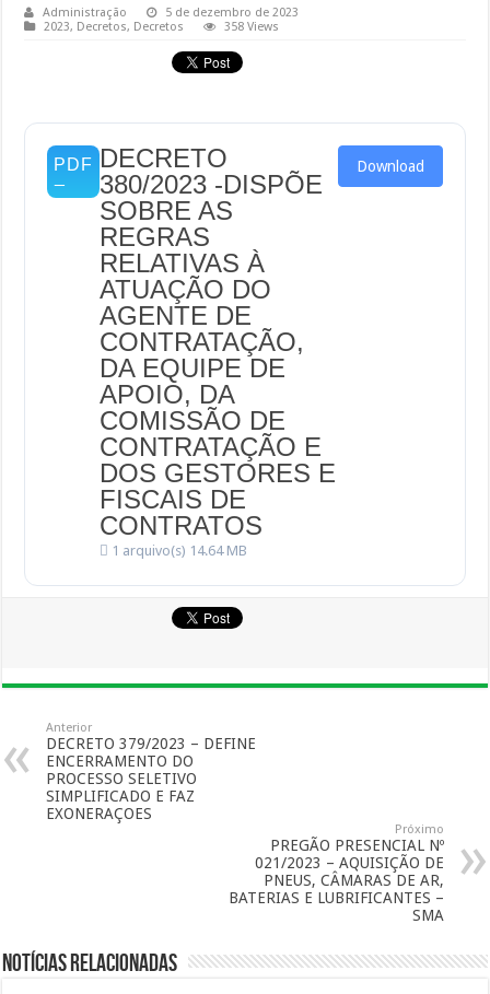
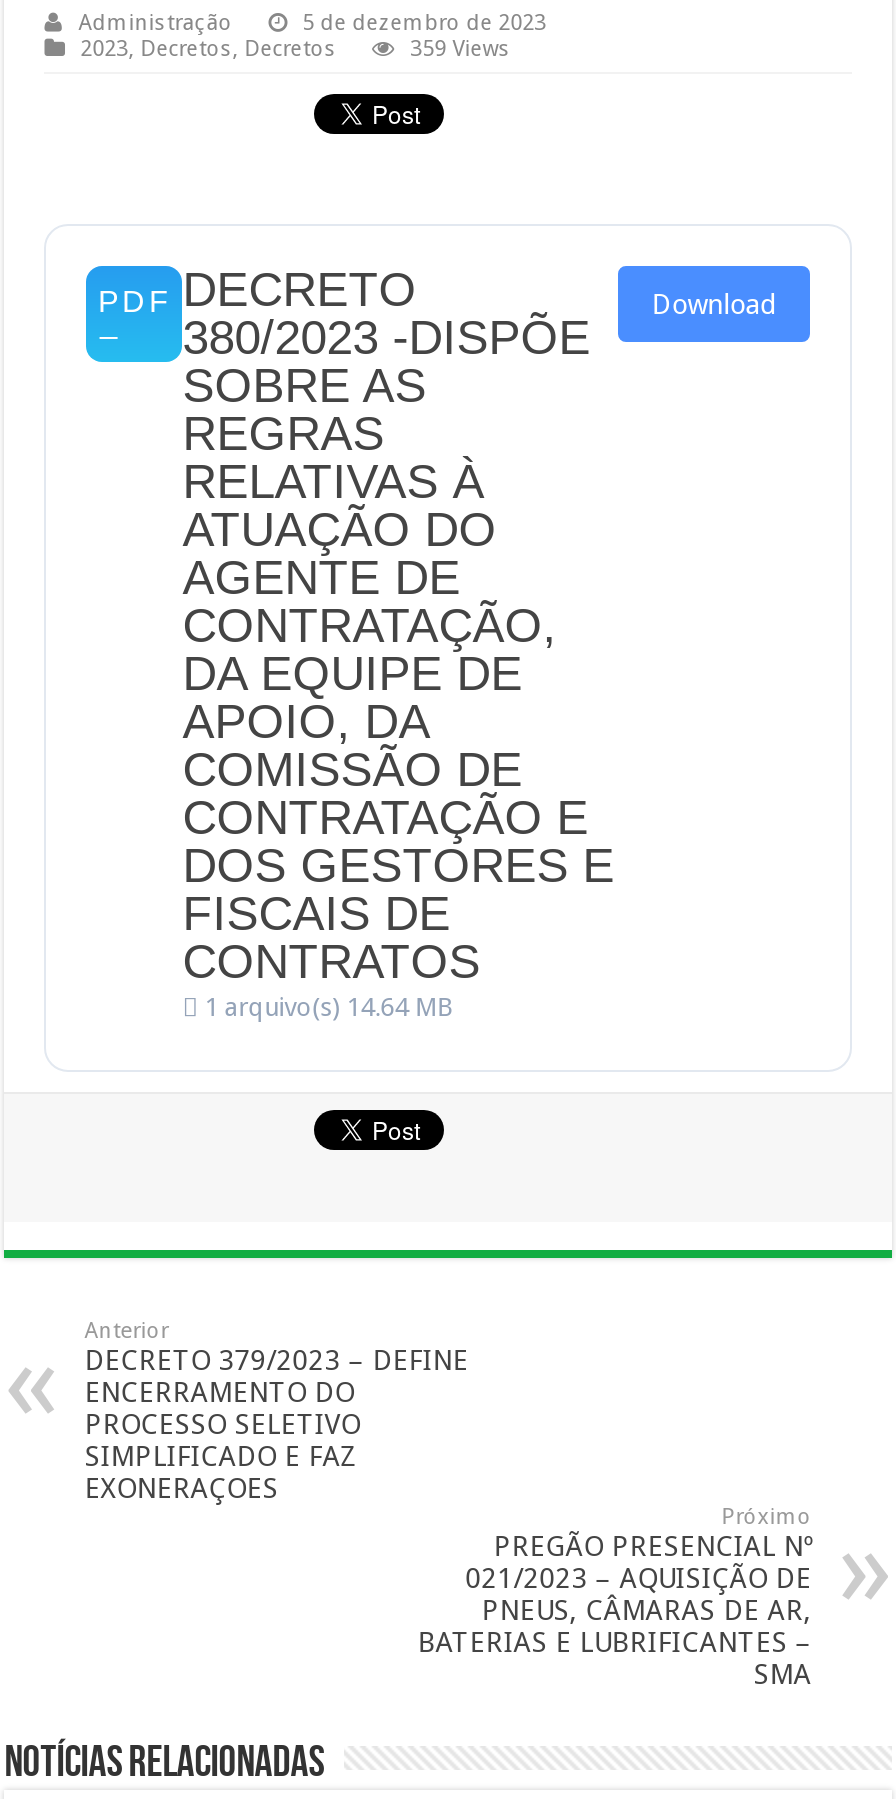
- 358 Views
+ 359 Views
